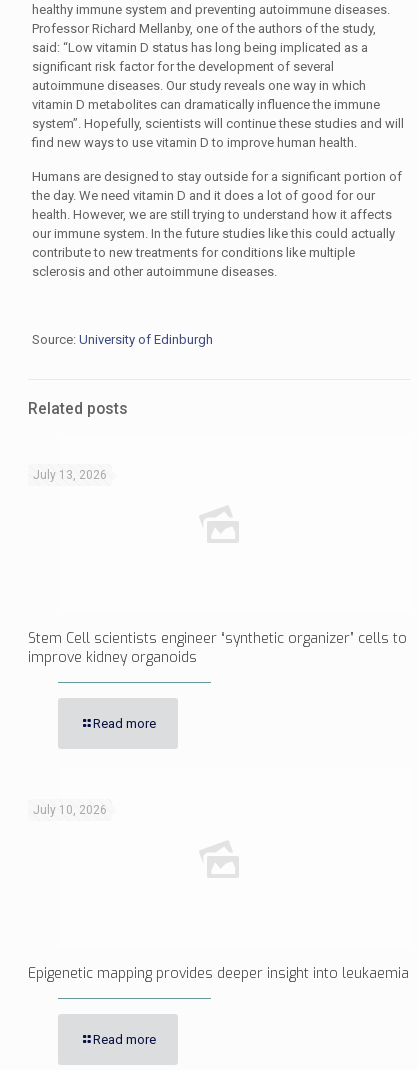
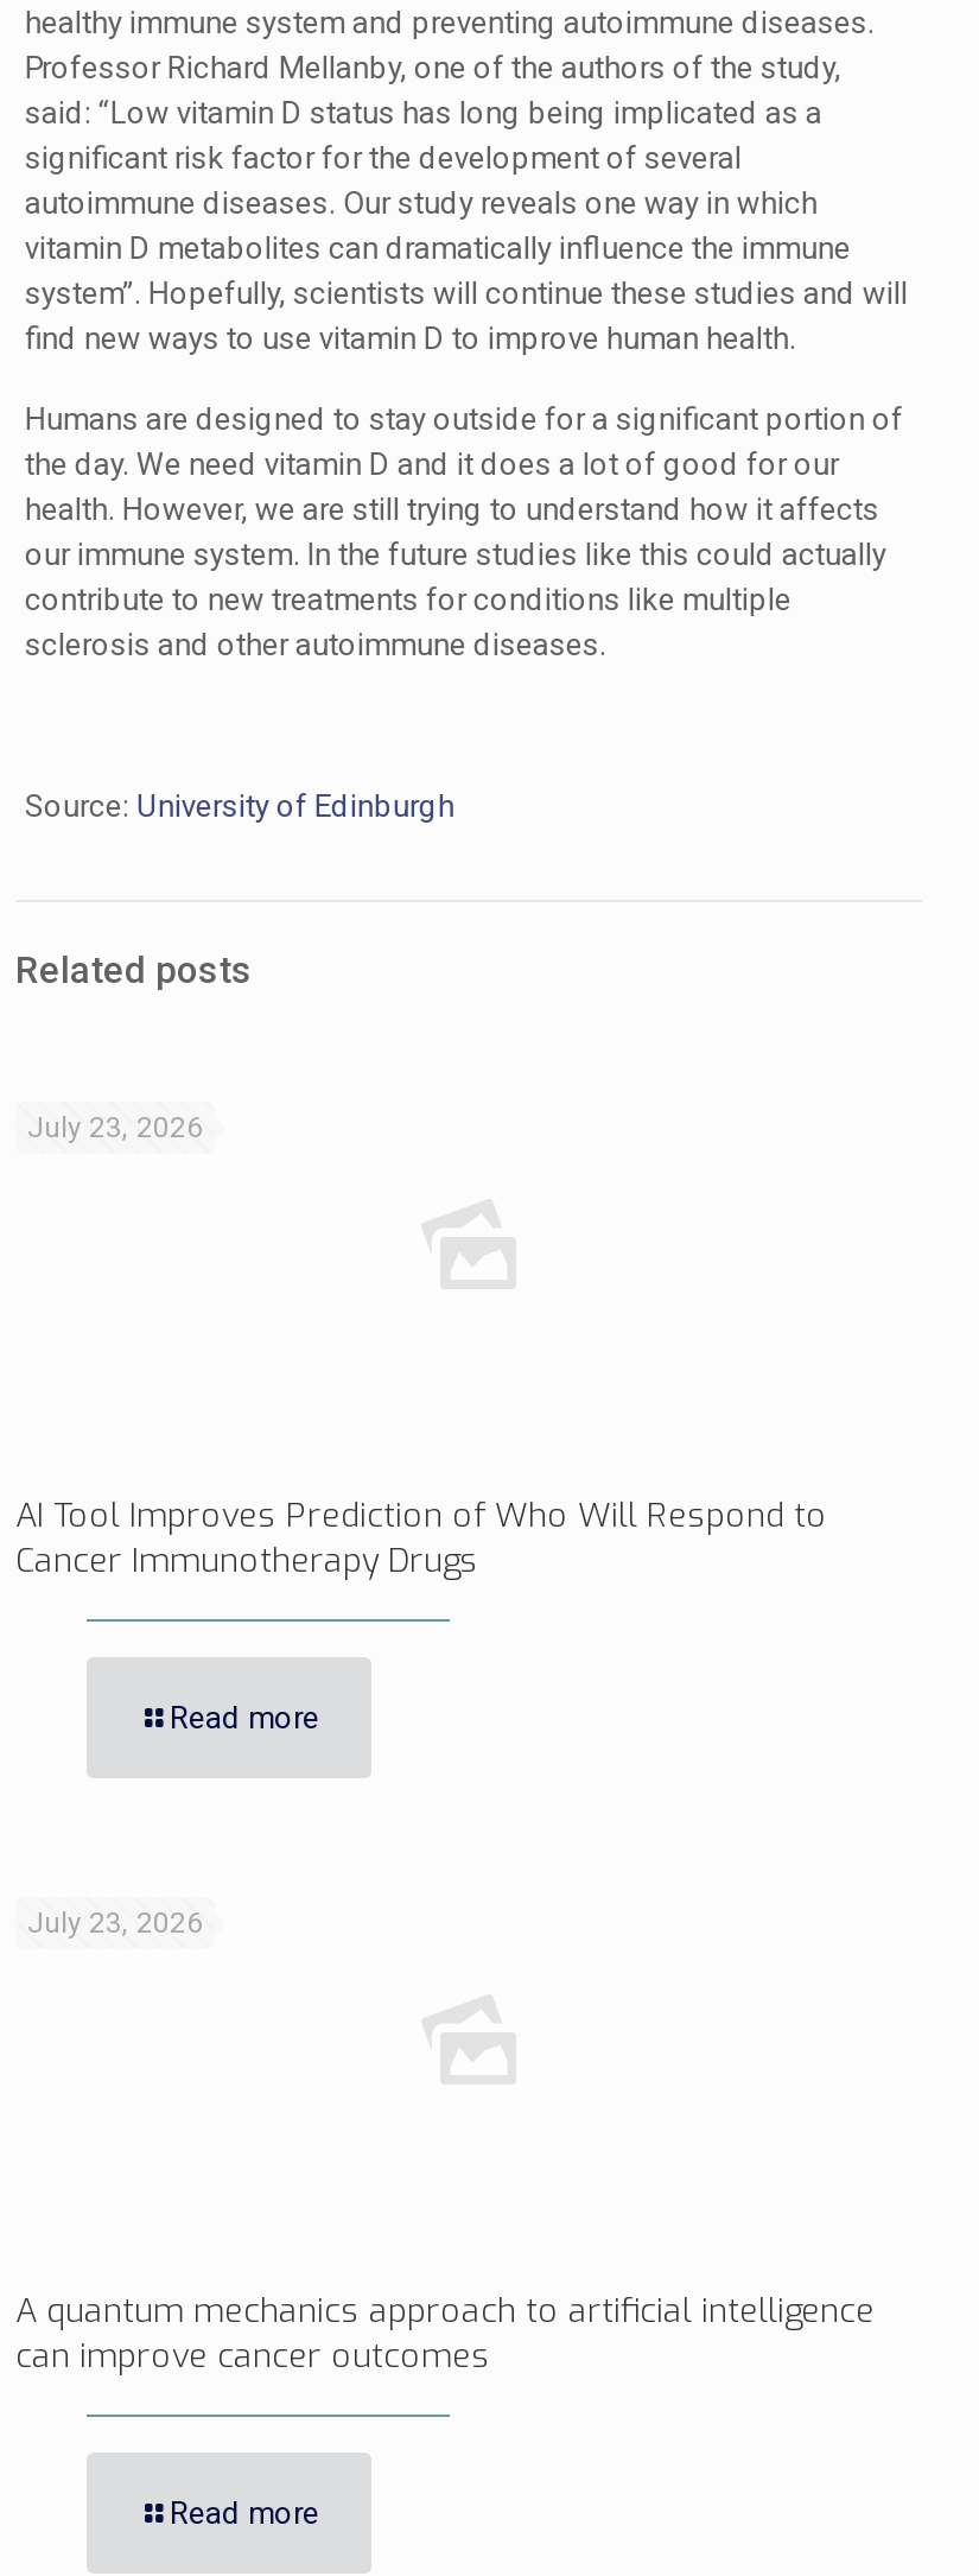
- July 13, 2026
+ July 23, 2026

- Stem Cell scientists engineer “synthetic organizer” cells to
- improve kidney organoids
+ AI Tool Improves Prediction of Who Will Respond to
+ Cancer Immunotherapy Drugs

- July 10, 2026
+ July 23, 2026

- Epigenetic mapping provides deeper insight into leukaemia
+ A quantum mechanics approach to artificial intelligence
+ can improve cancer outcomes
